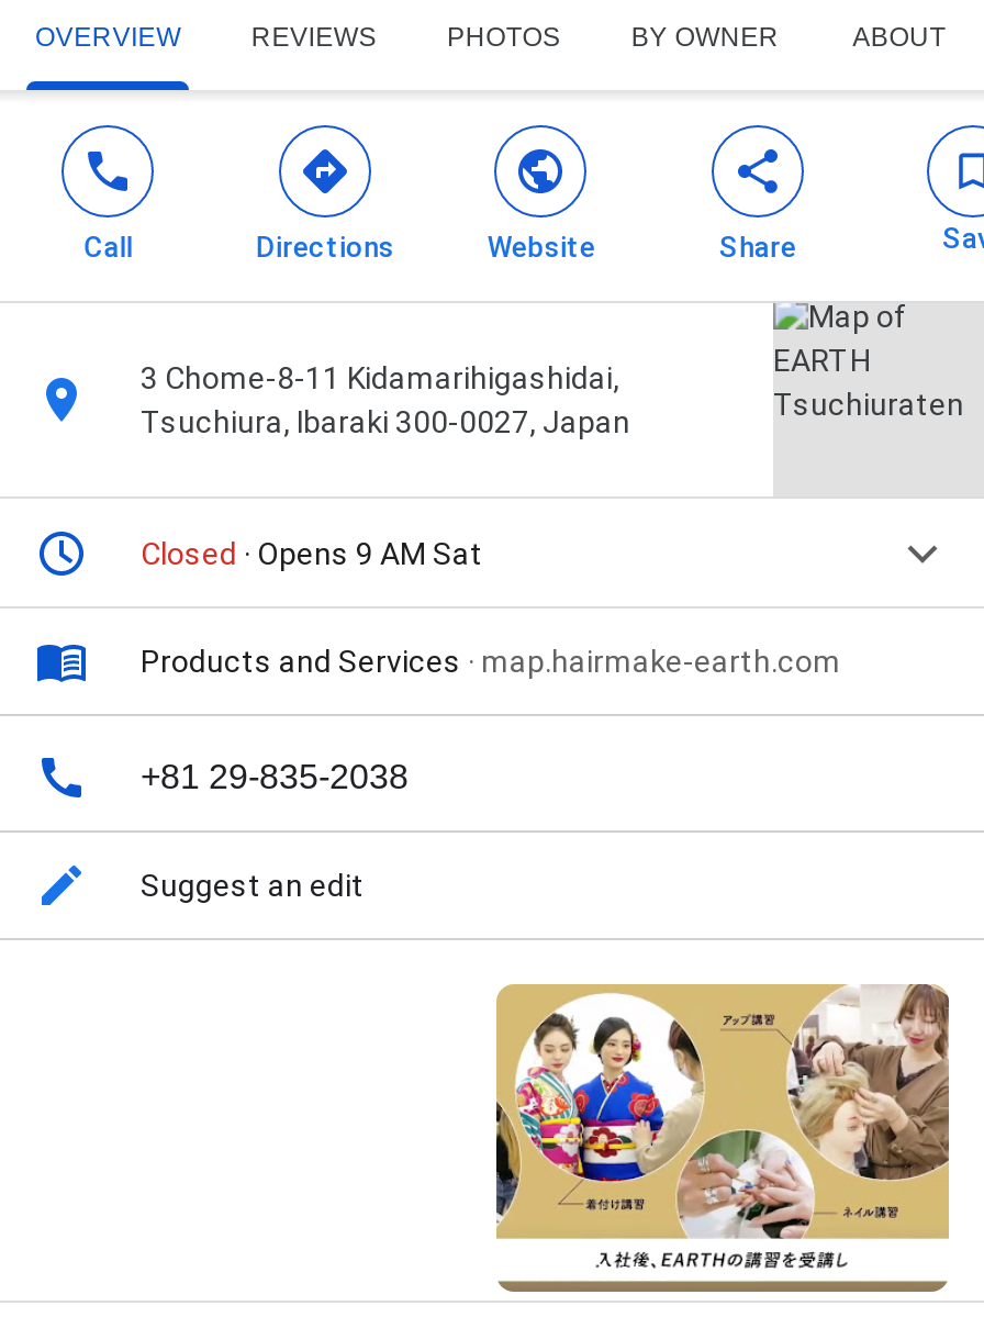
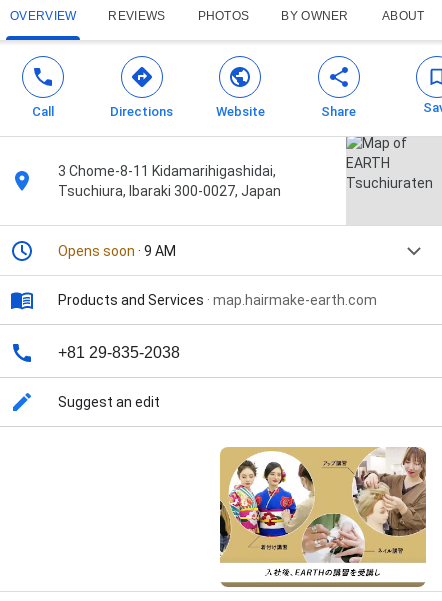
- Closed · Opens 9 AM Sat
+ Opens soon · 9 AM
